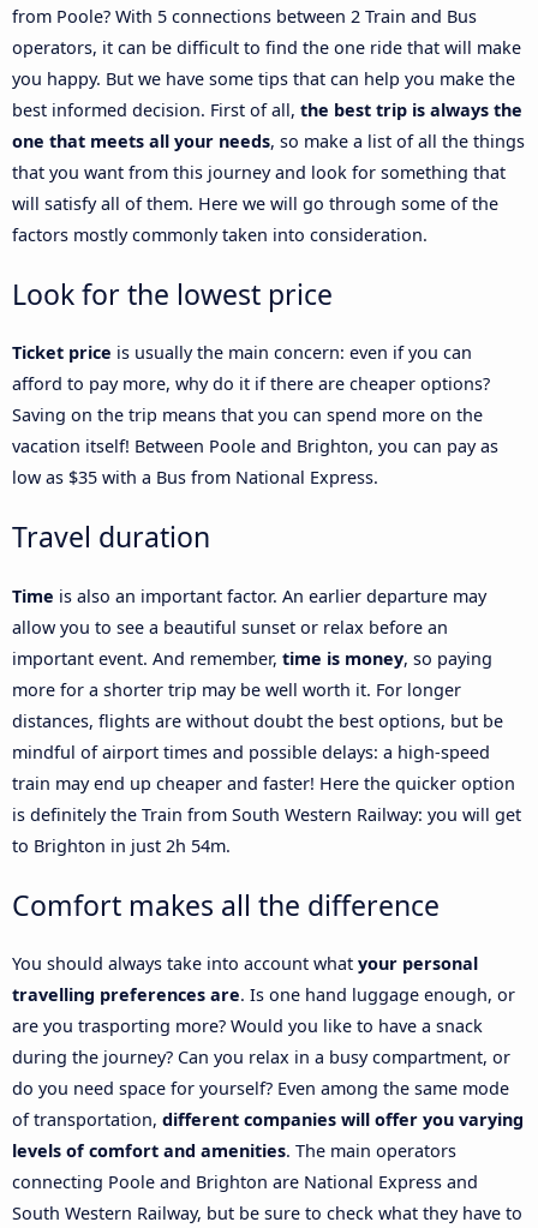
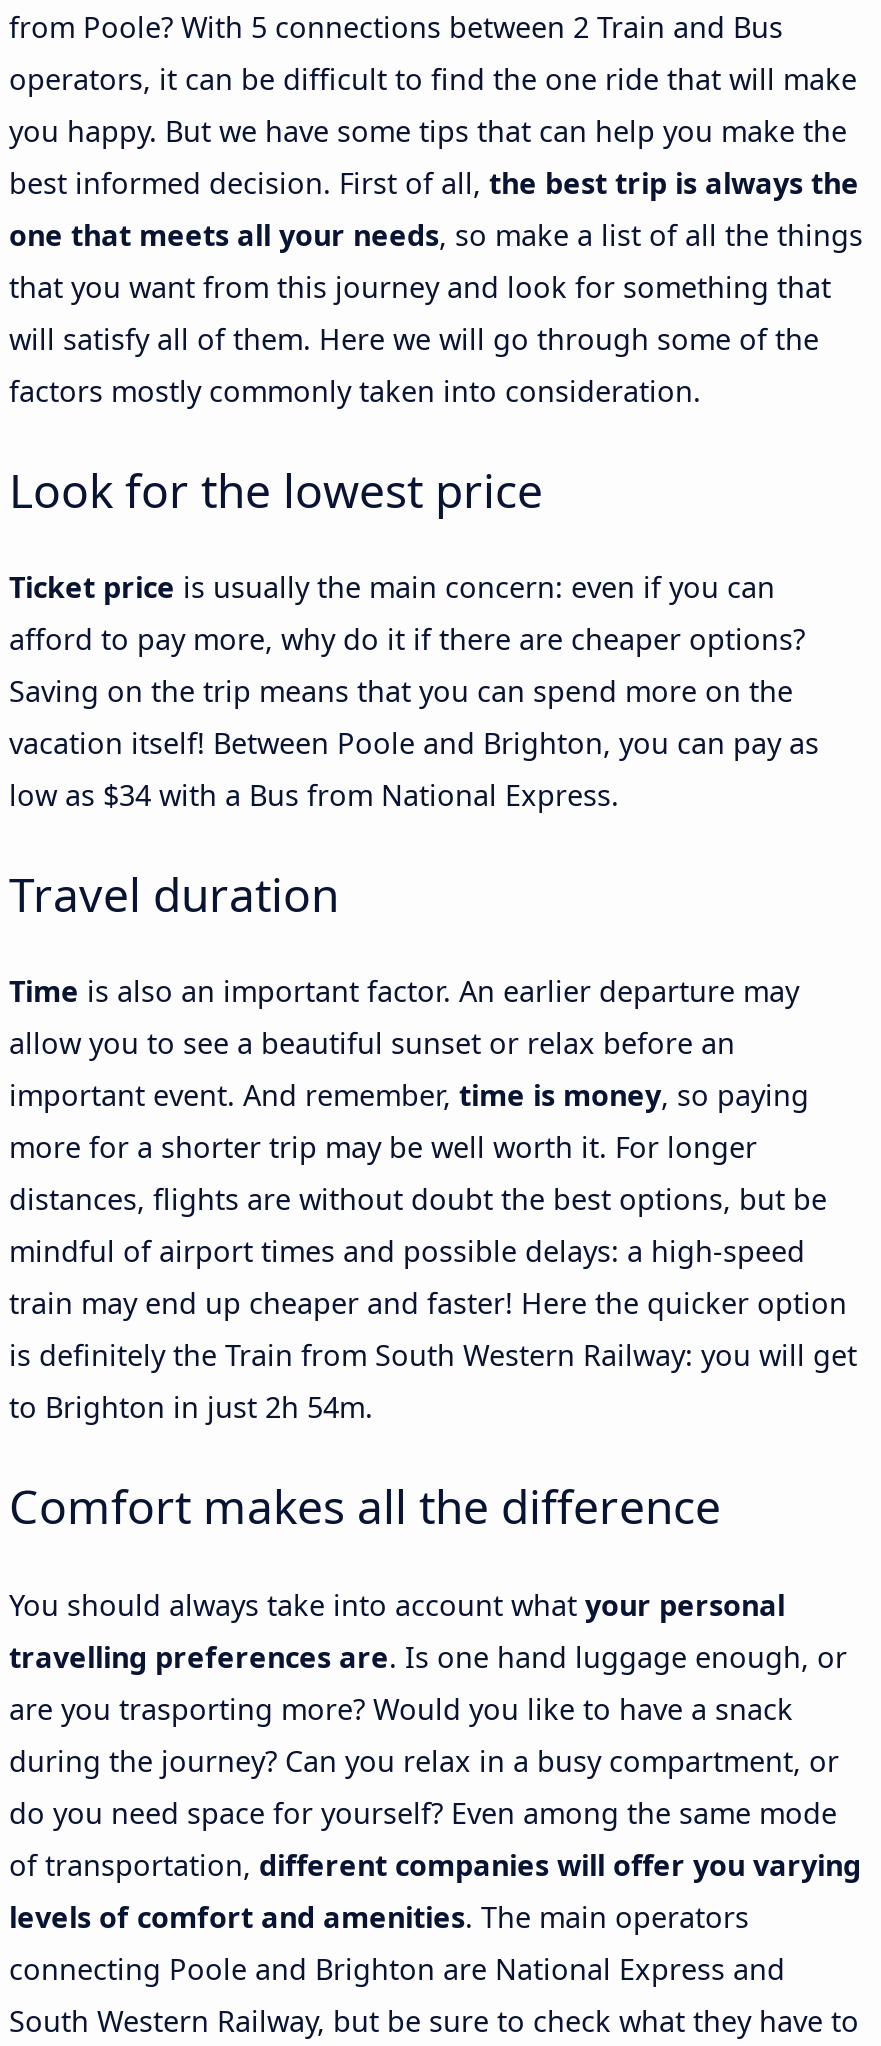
- low as $35 with a Bus from National Express.
+ low as $34 with a Bus from National Express.
